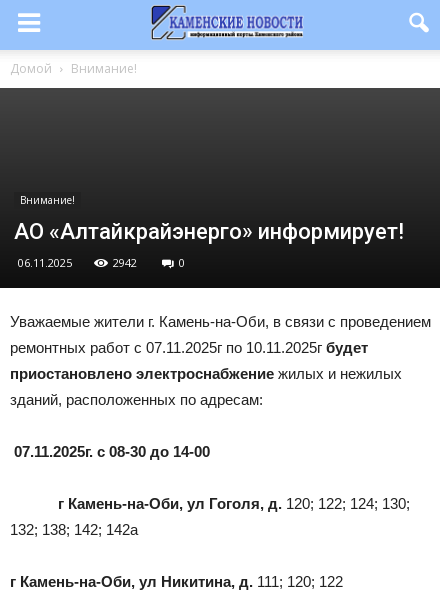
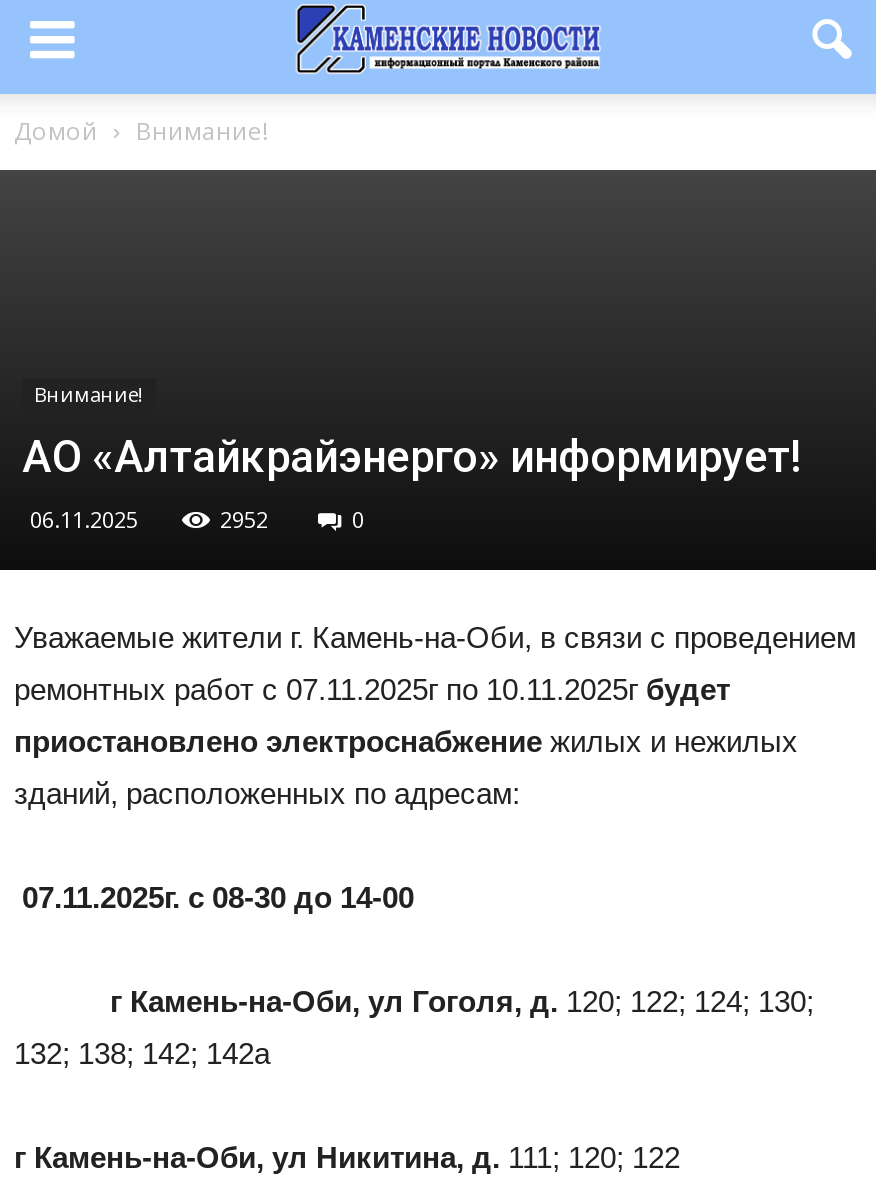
- 2942
+ 2952
